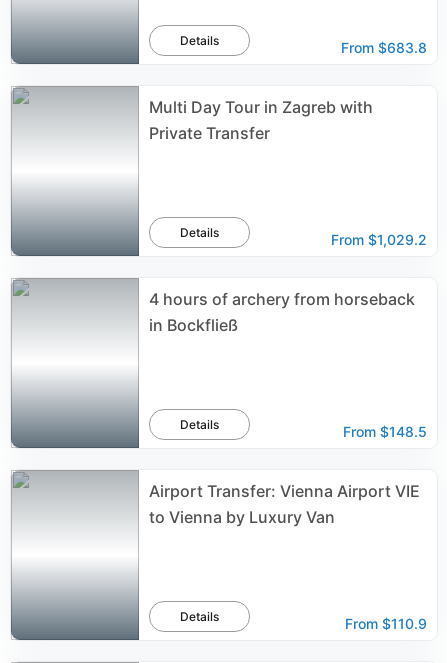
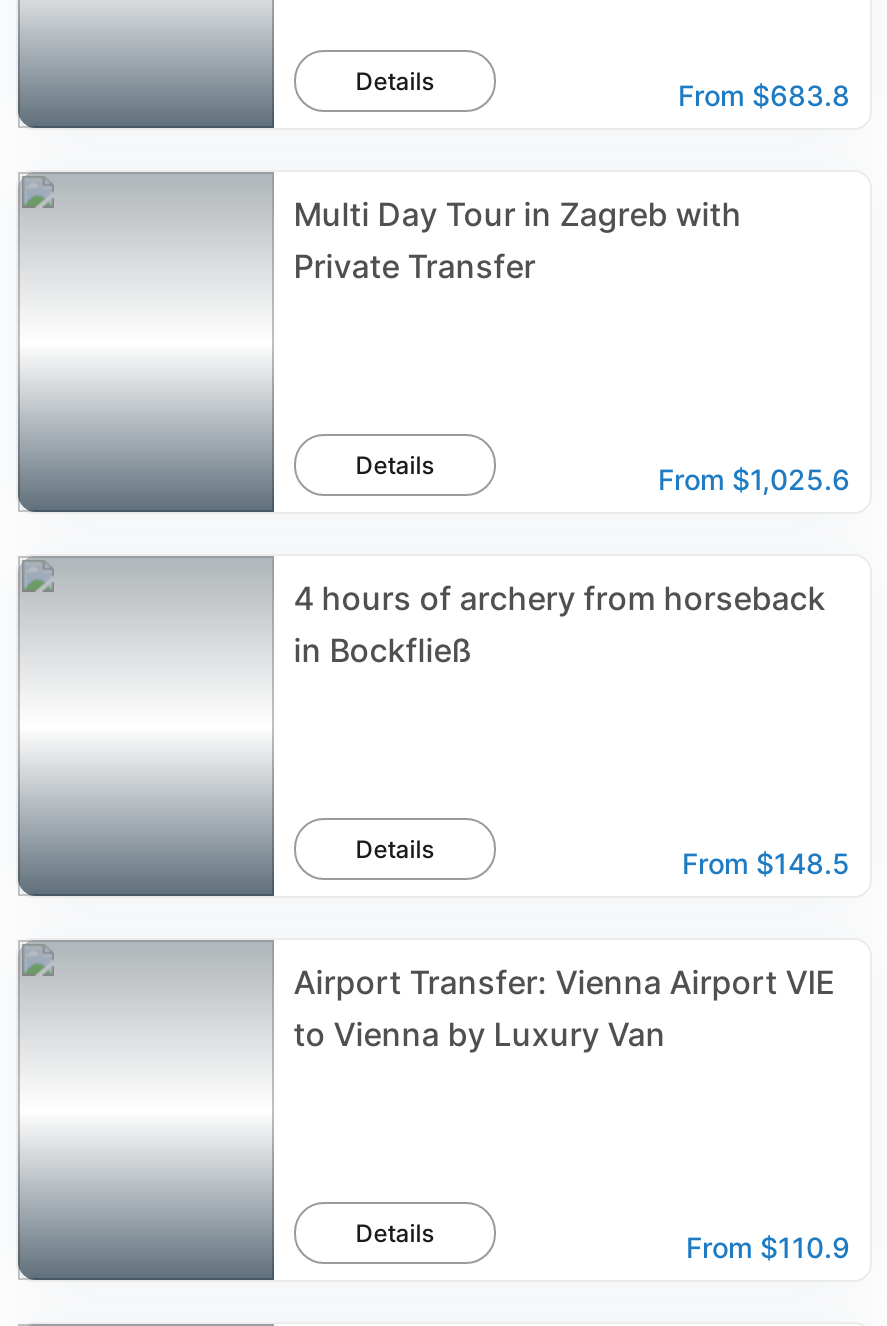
- From $1,029.2
+ From $1,025.6
